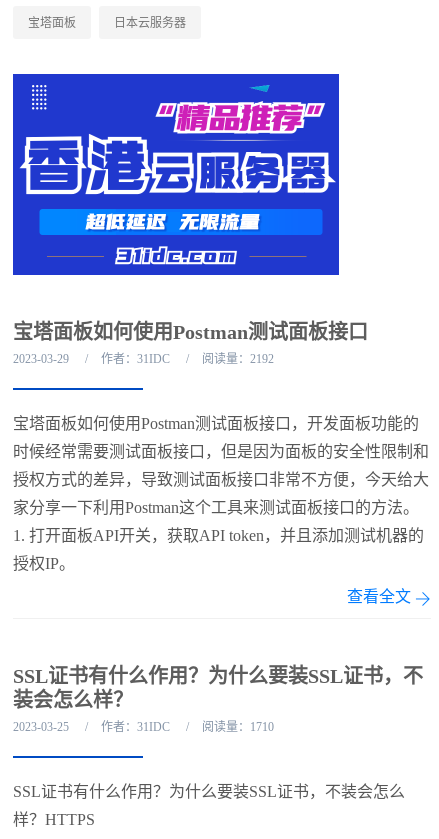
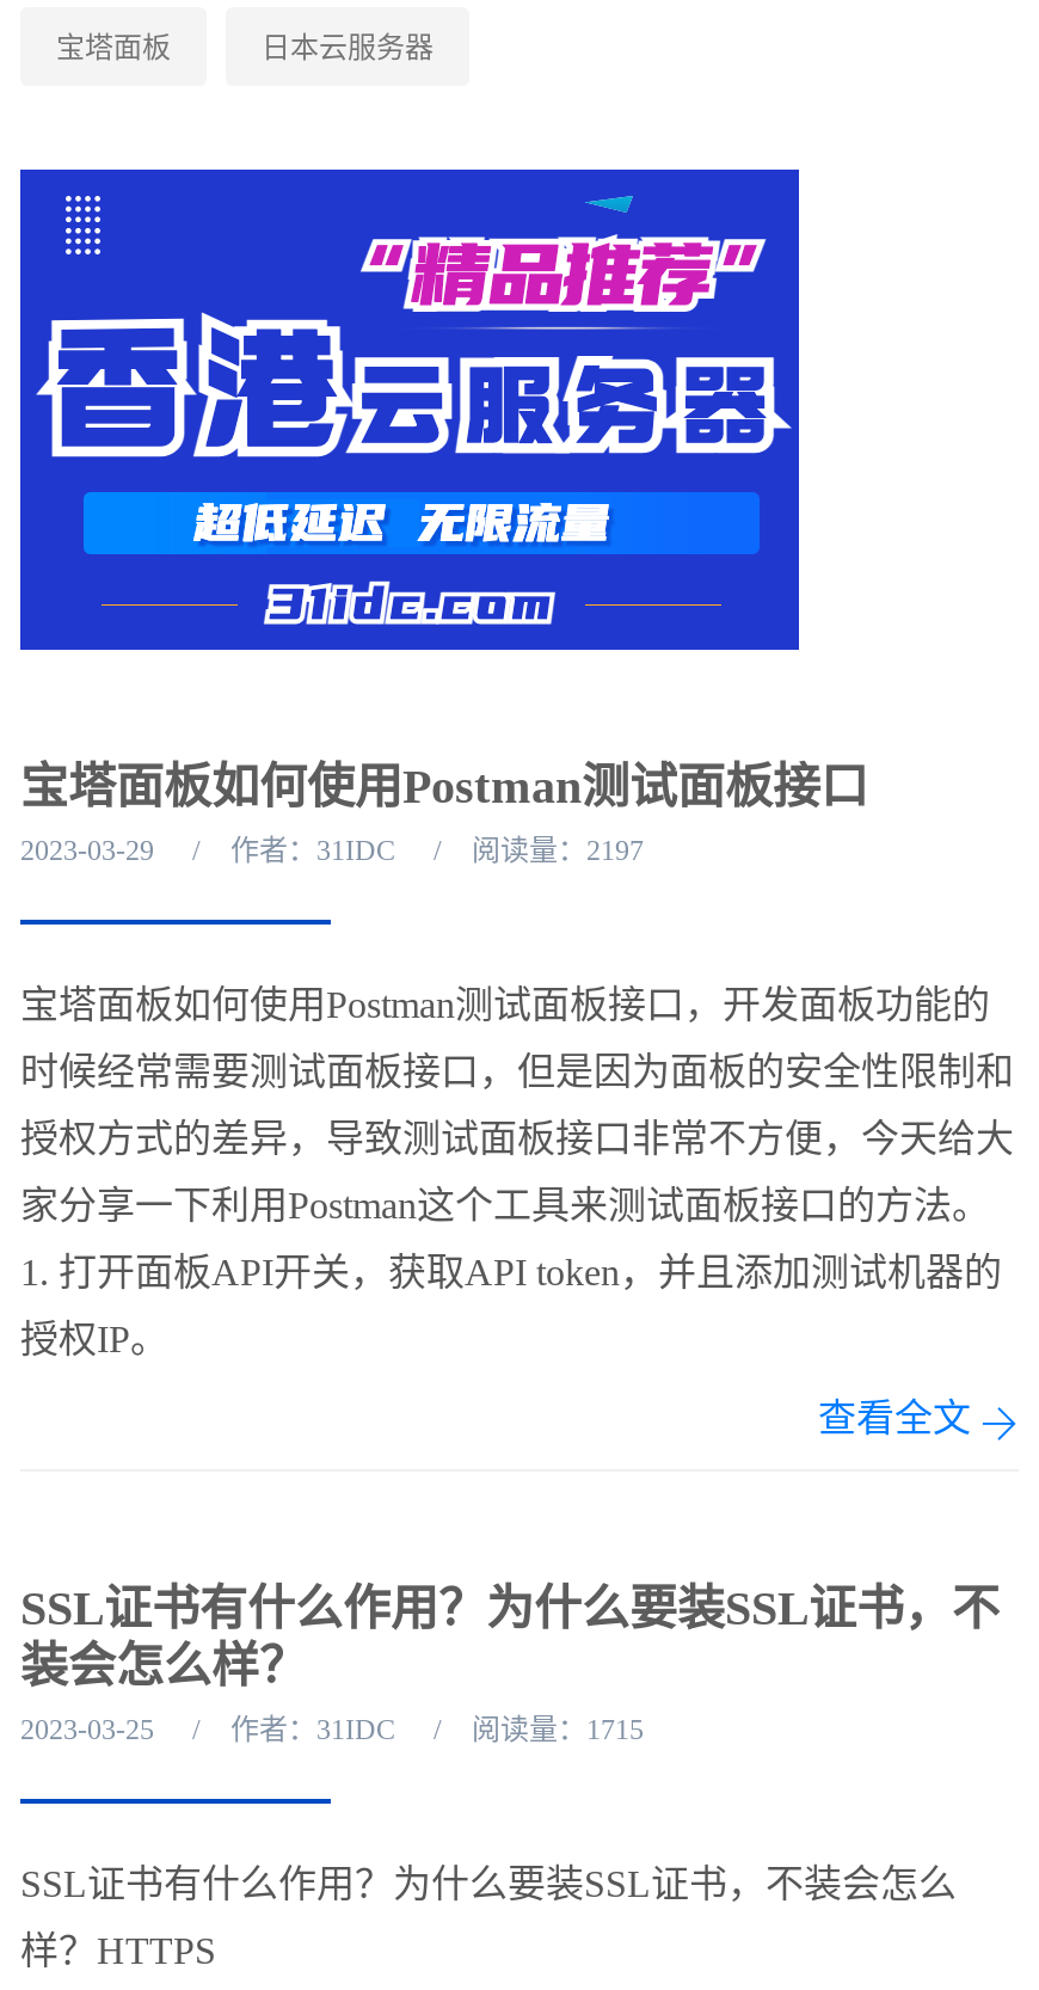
- 阅读量：2192
+ 阅读量：2197

- 阅读量：1710
+ 阅读量：1715
